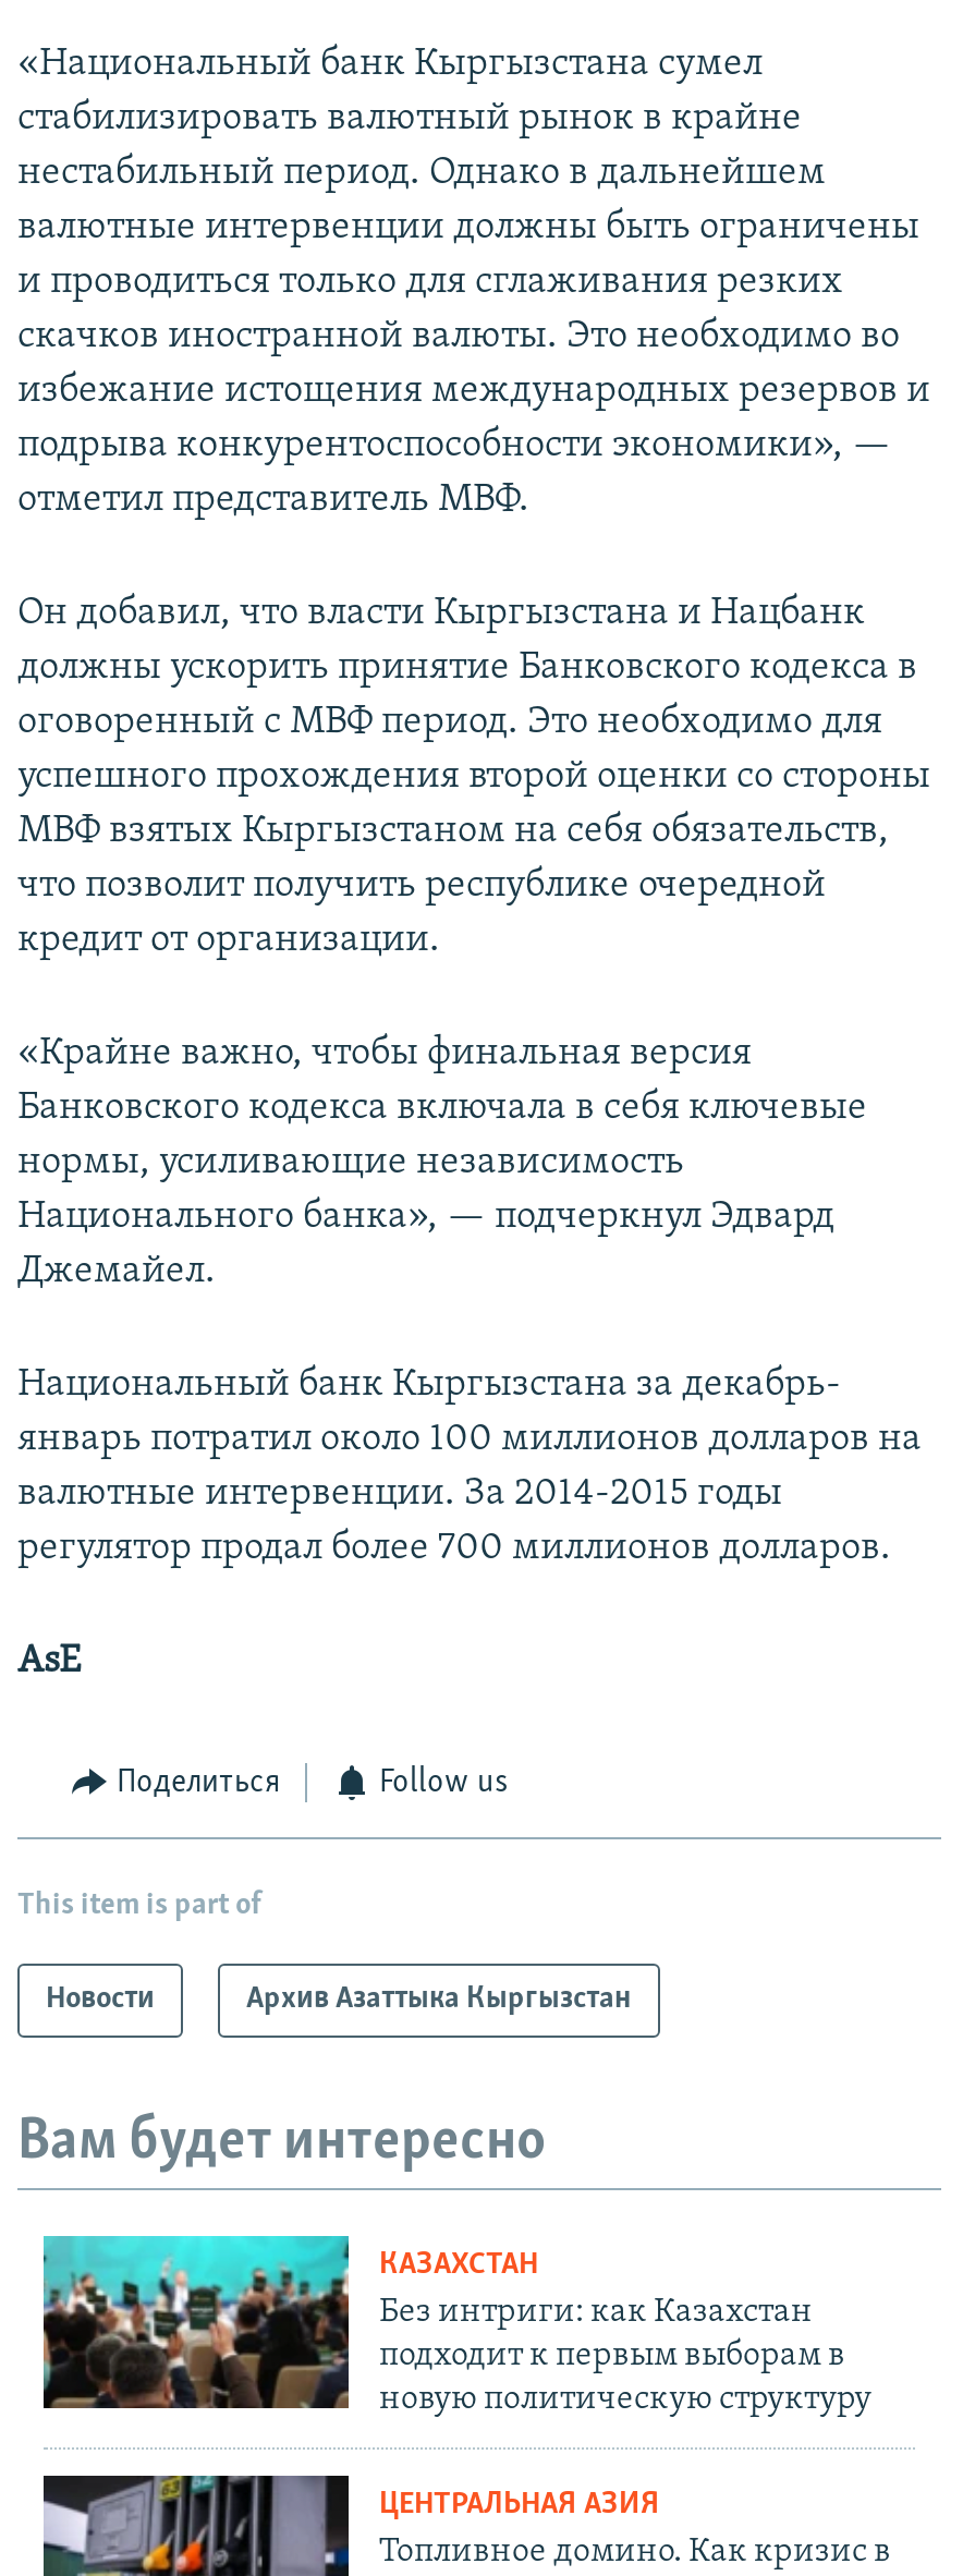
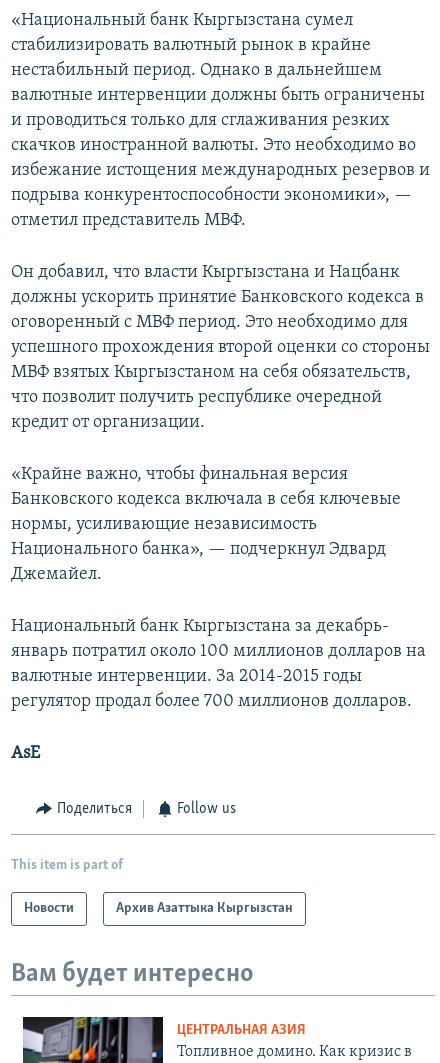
- [image]
- КАЗАХСТАН
- Без интриги: как Казахстан
- подходит к первым выборам в
- новую политическую структуру
